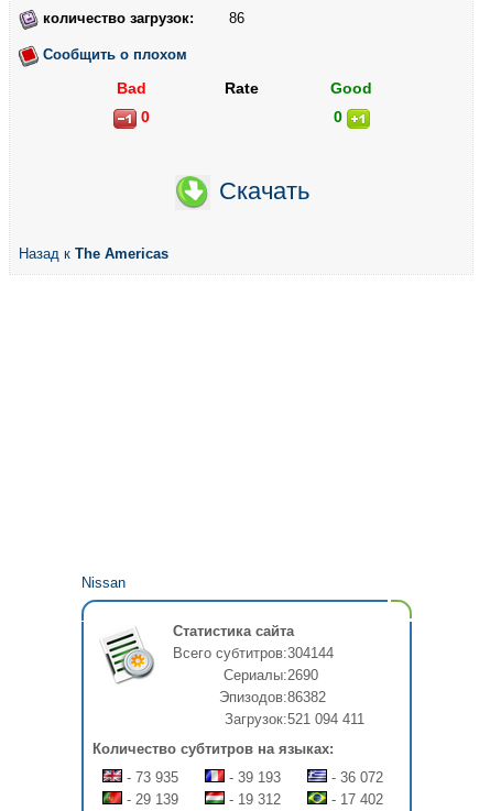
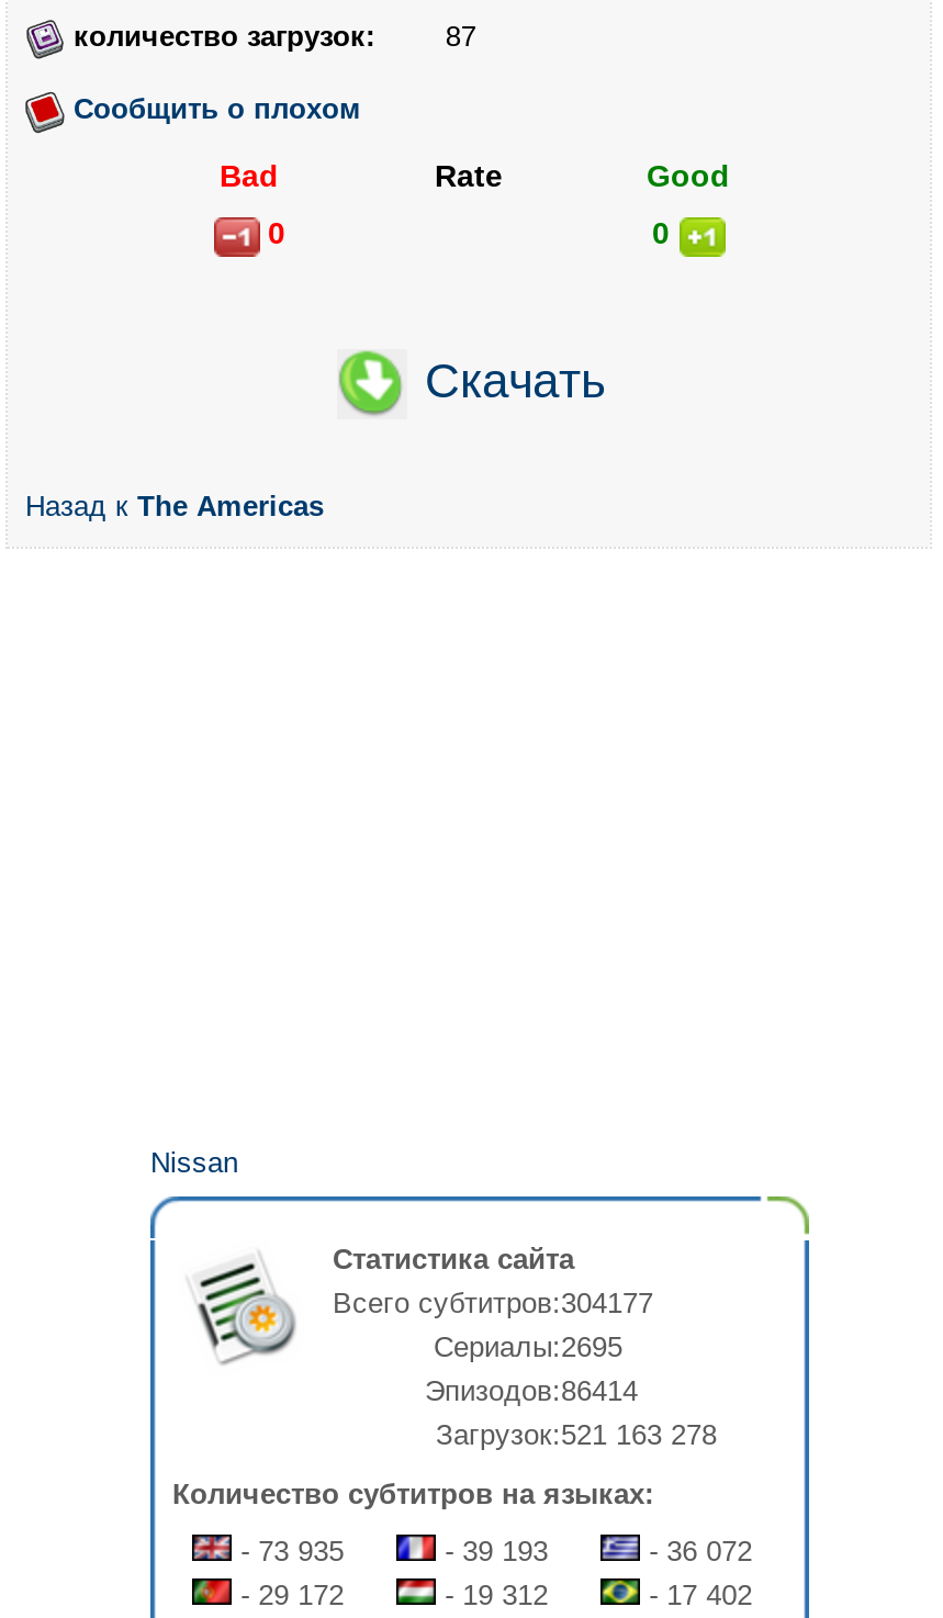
- 86
+ 87

- Всего субтитров:304144
+ Всего субтитров:304177

- Сериалы:2690
+ Сериалы:2695

- Эпизодов:86382
+ Эпизодов:86414

- Загрузок:521 094 411
+ Загрузок:521 163 278

- - 29 139
+ - 29 172
